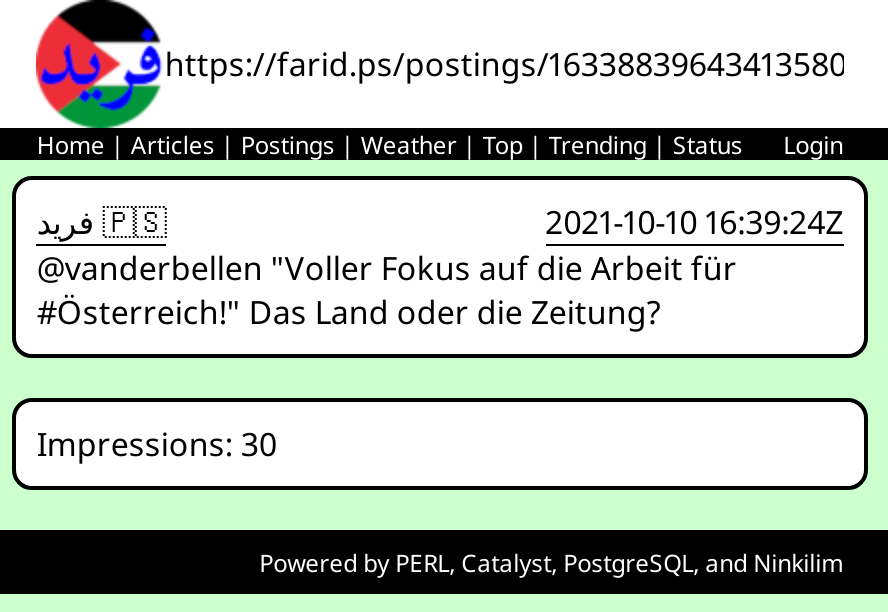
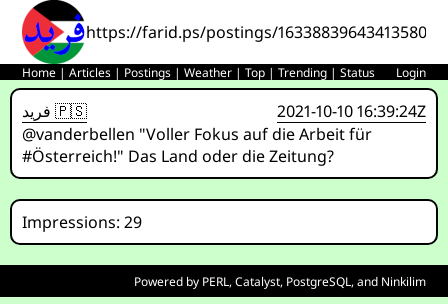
- Impressions: 30
+ Impressions: 29
